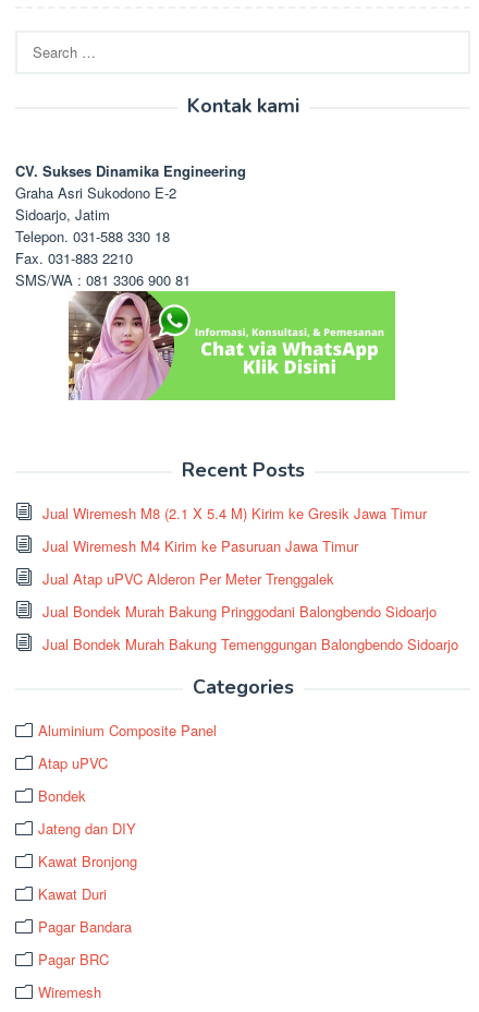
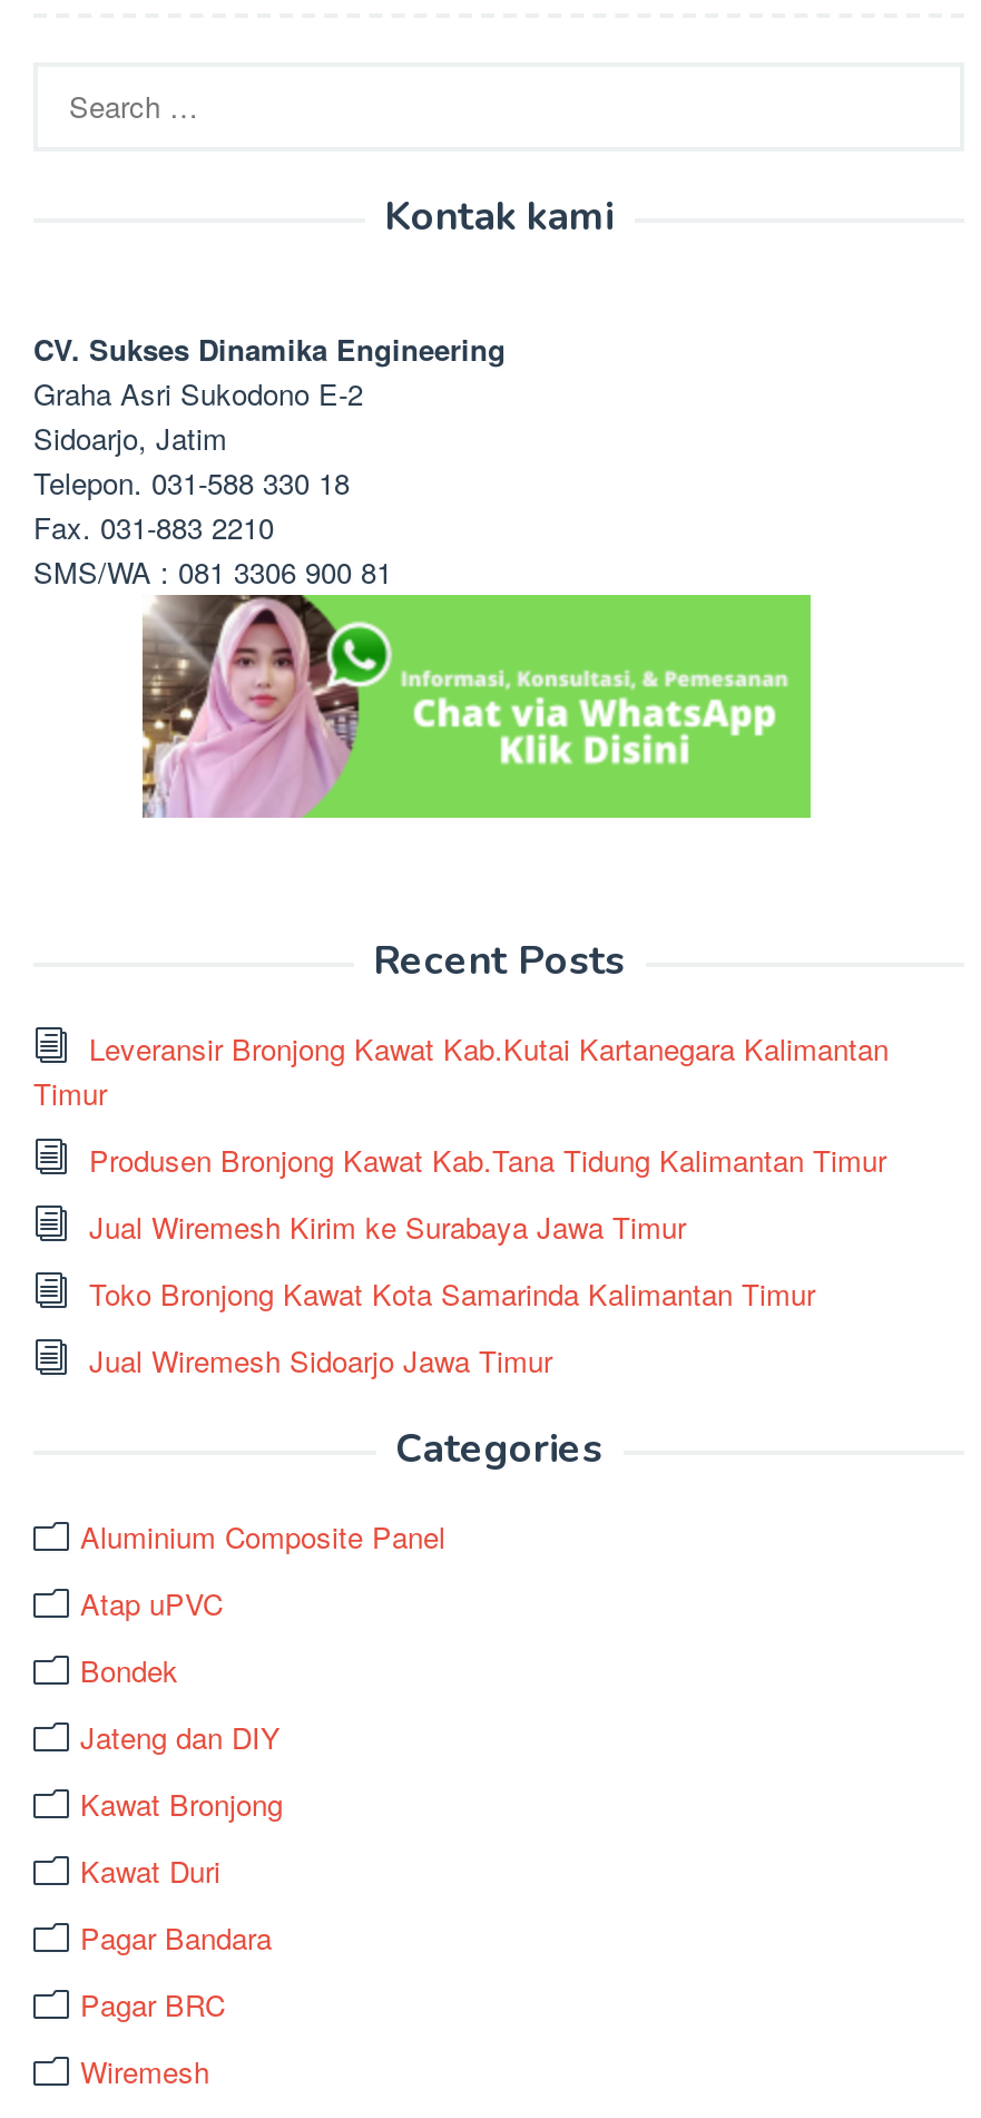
- Jual Wiremesh M8 (2.1 X 5.4 M) Kirim ke Gresik Jawa Timur
+ Leveransir Bronjong Kawat Kab.Kutai Kartanegara Kalimantan
+ Timur

- Jual Wiremesh M4 Kirim ke Pasuruan Jawa Timur
+ Produsen Bronjong Kawat Kab.Tana Tidung Kalimantan Timur

- Jual Atap uPVC Alderon Per Meter Trenggalek
+ Jual Wiremesh Kirim ke Surabaya Jawa Timur

- Jual Bondek Murah Bakung Pringgodani Balongbendo Sidoarjo
+ Toko Bronjong Kawat Kota Samarinda Kalimantan Timur

- Jual Bondek Murah Bakung Temenggungan Balongbendo Sidoarjo
+ Jual Wiremesh Sidoarjo Jawa Timur
